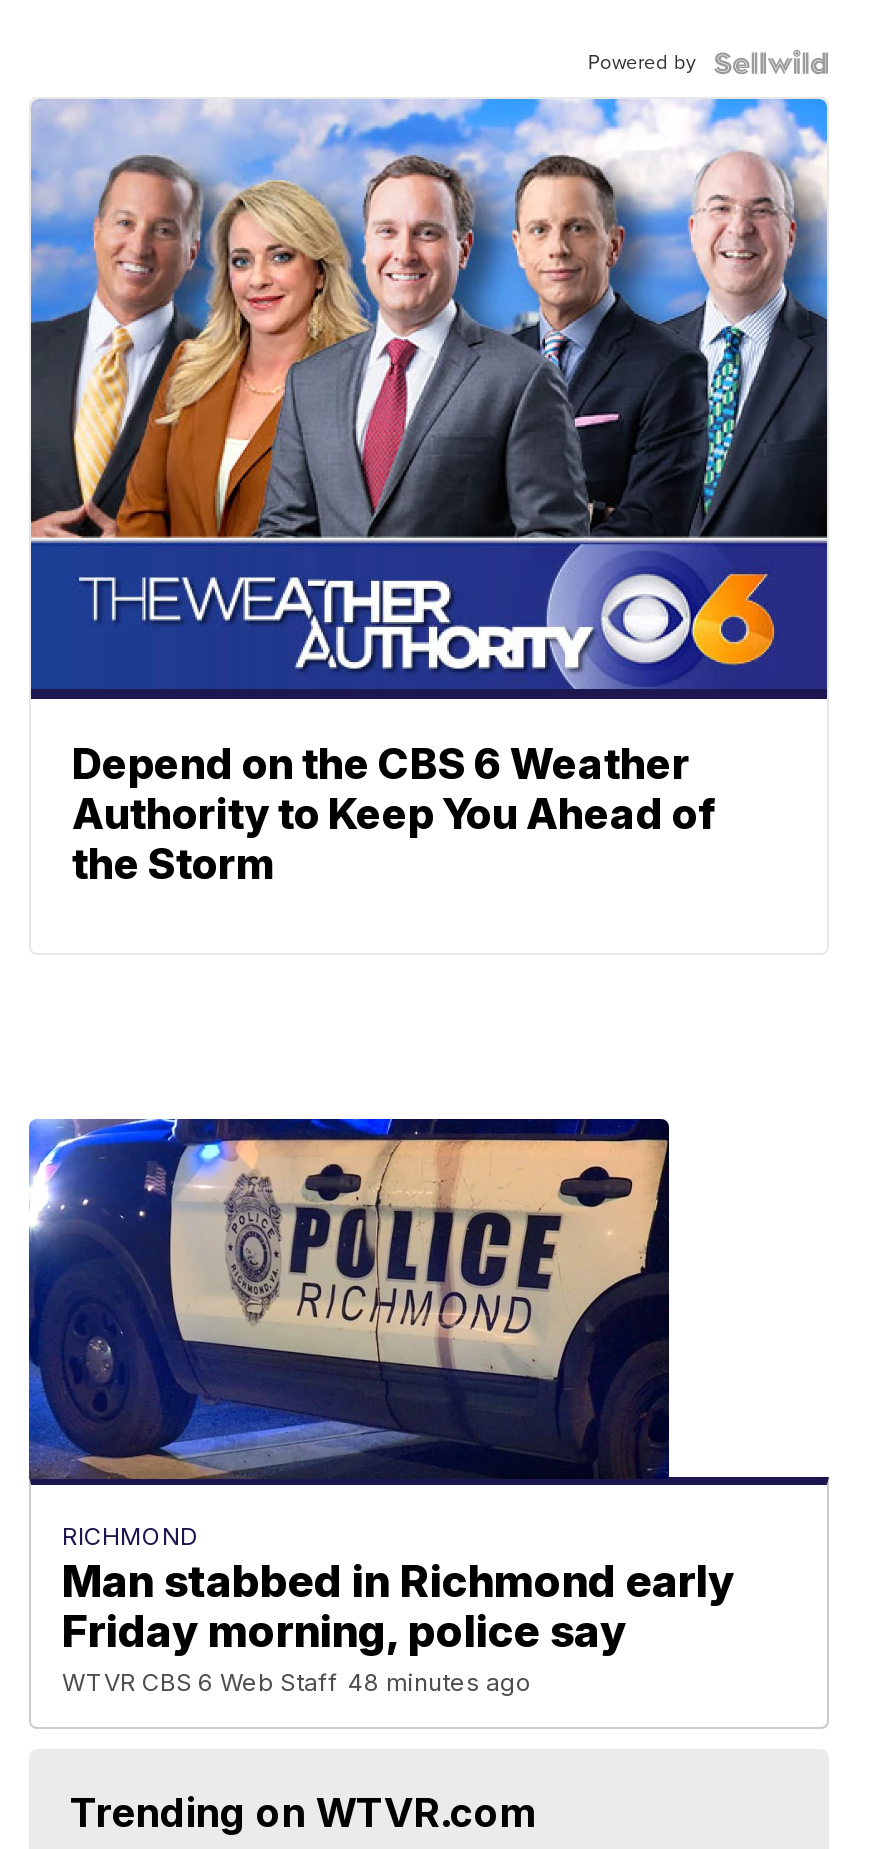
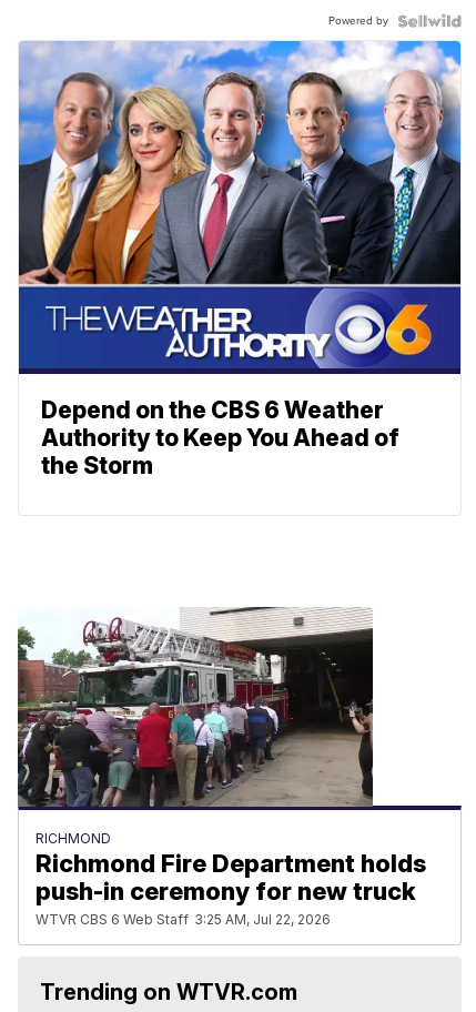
- [image]
- Man stabbed in Richmond early
- Friday morning, police say
- WTVR CBS 6 Web Staff 48 minutes ago
+ [image]
+ Richmond Fire Department holds
+ push-in ceremony for new truck
+ WTVR CBS 6 Web Staff 3:25 AM, Jul 22, 2026
